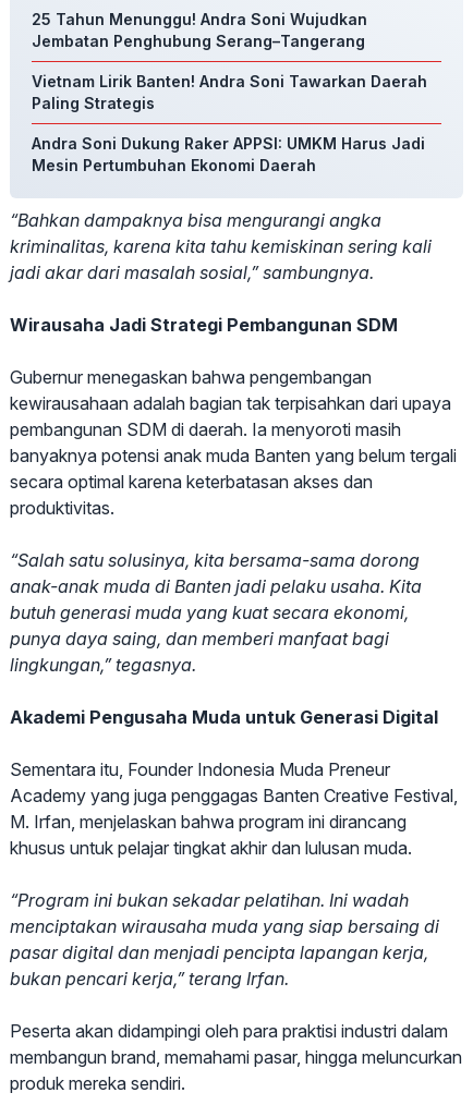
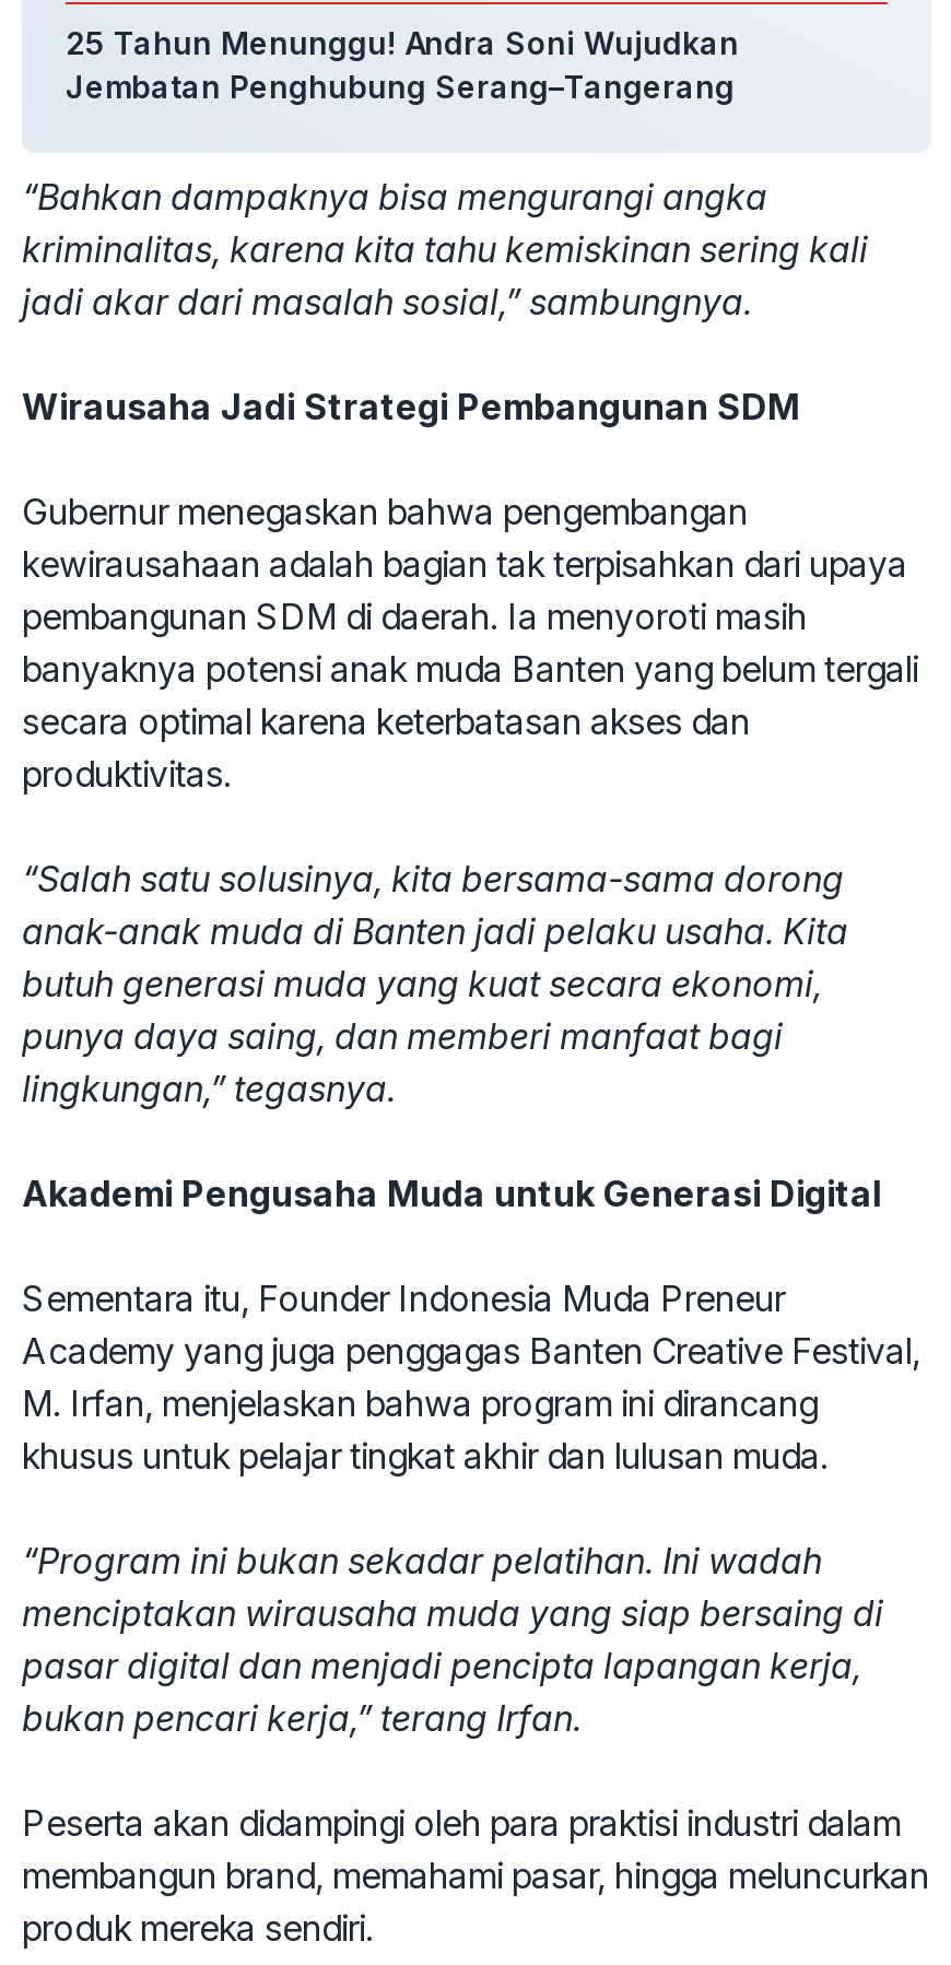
- Vietnam Lirik Banten! Andra Soni Tawarkan Daerah
- Paling Strategis
- Andra Soni Dukung Raker APPSI: UMKM Harus Jadi
- Mesin Pertumbuhan Ekonomi Daerah
